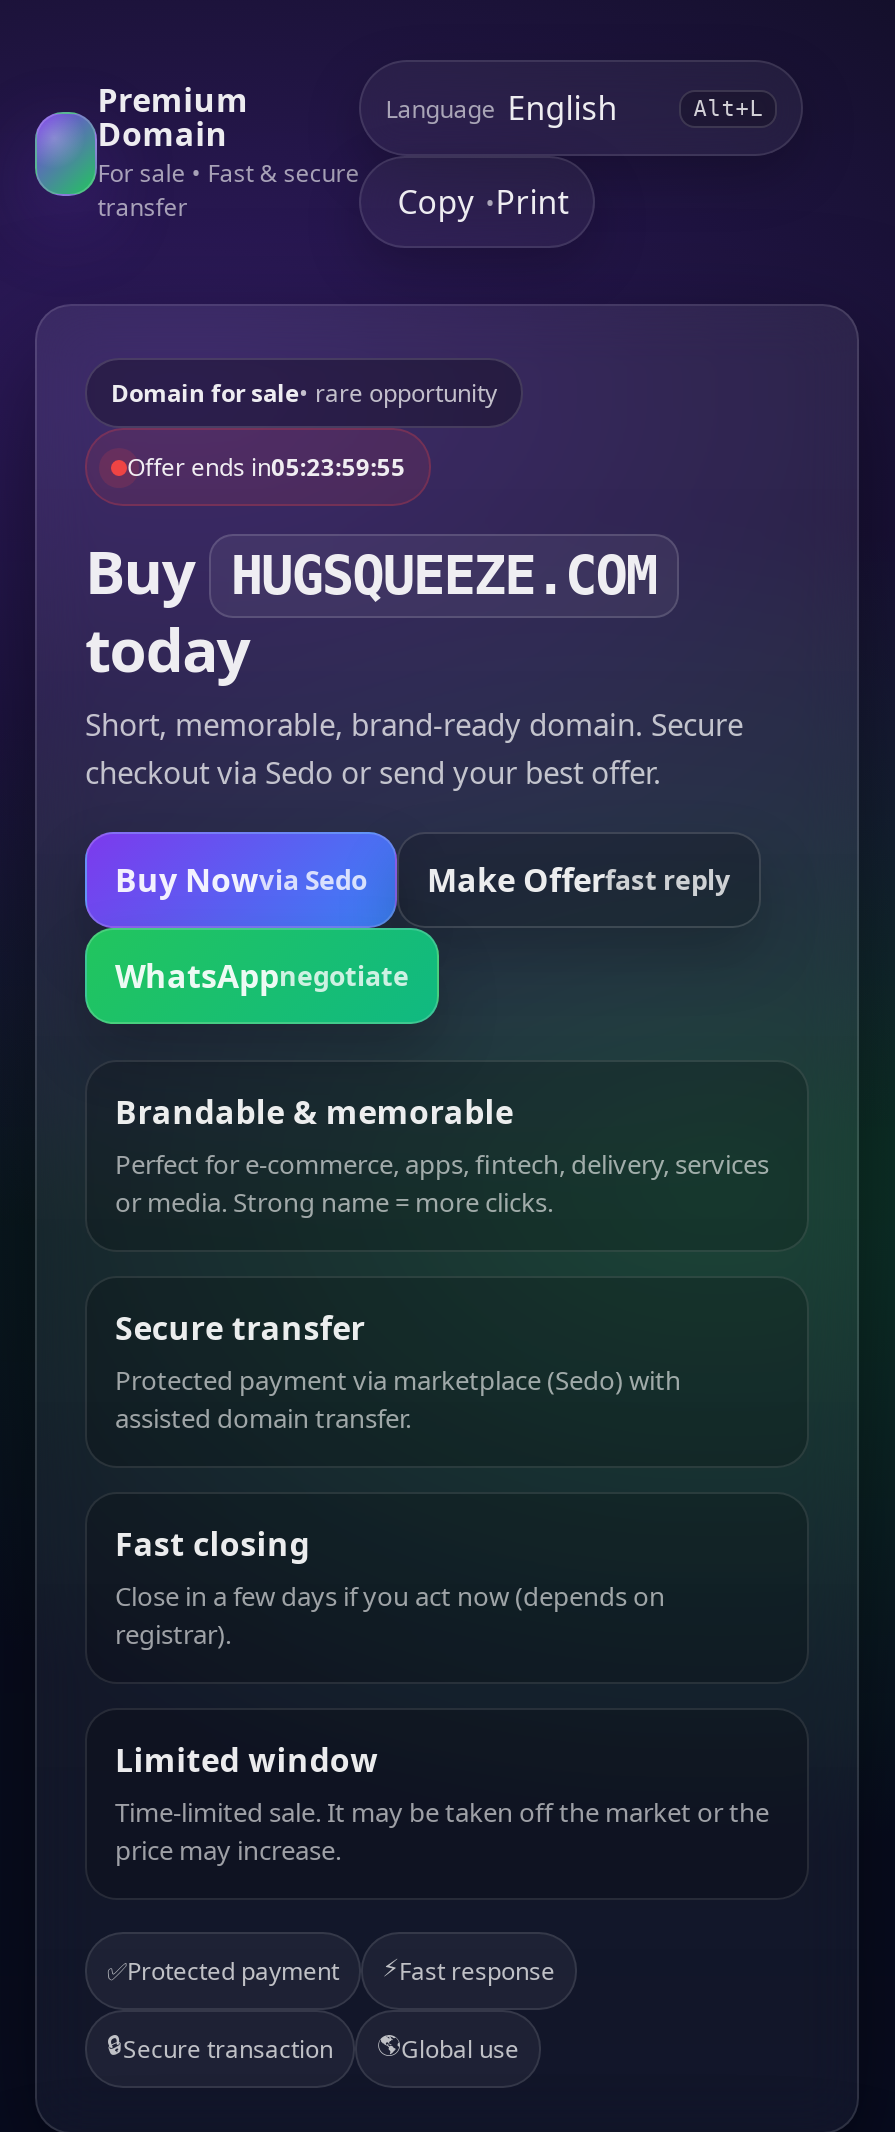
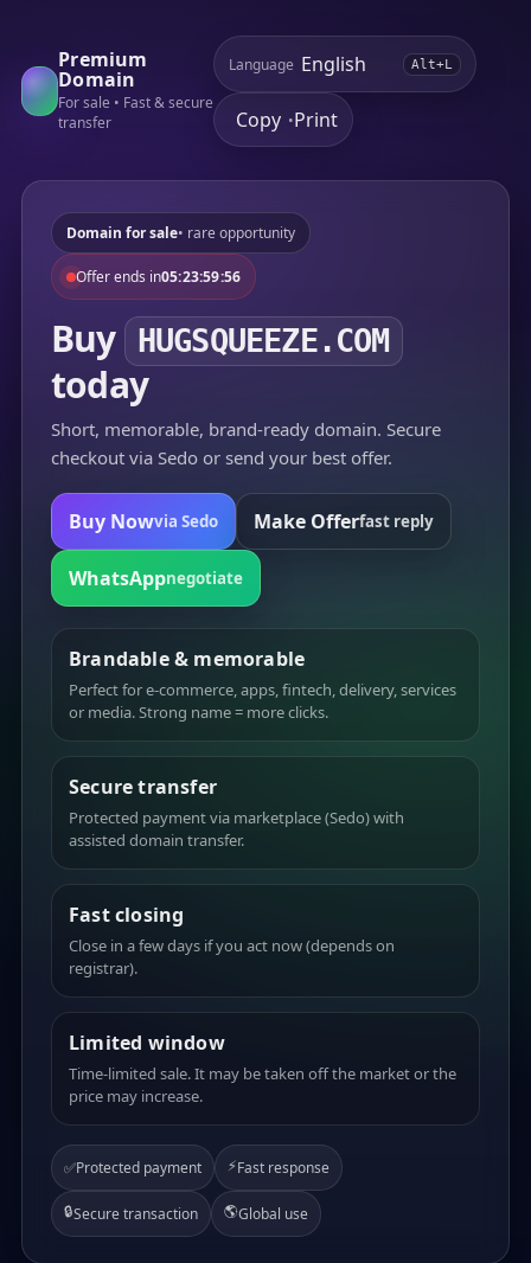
- Offer ends in05:23:59:55
+ Offer ends in05:23:59:56
